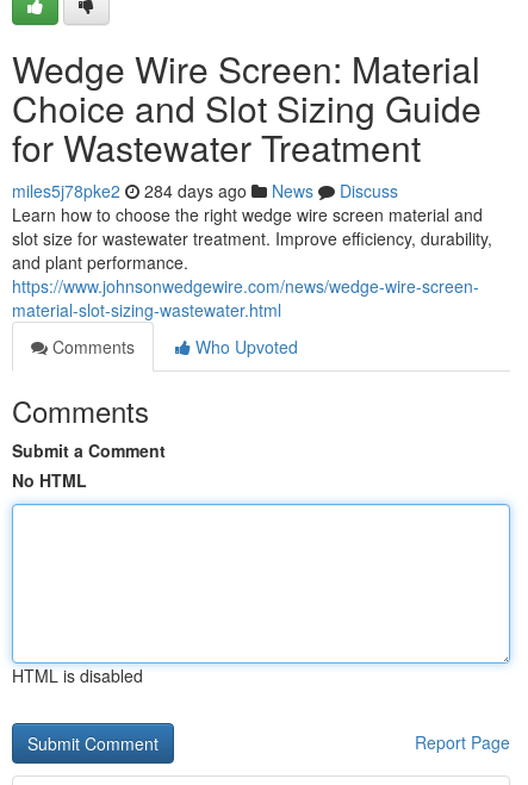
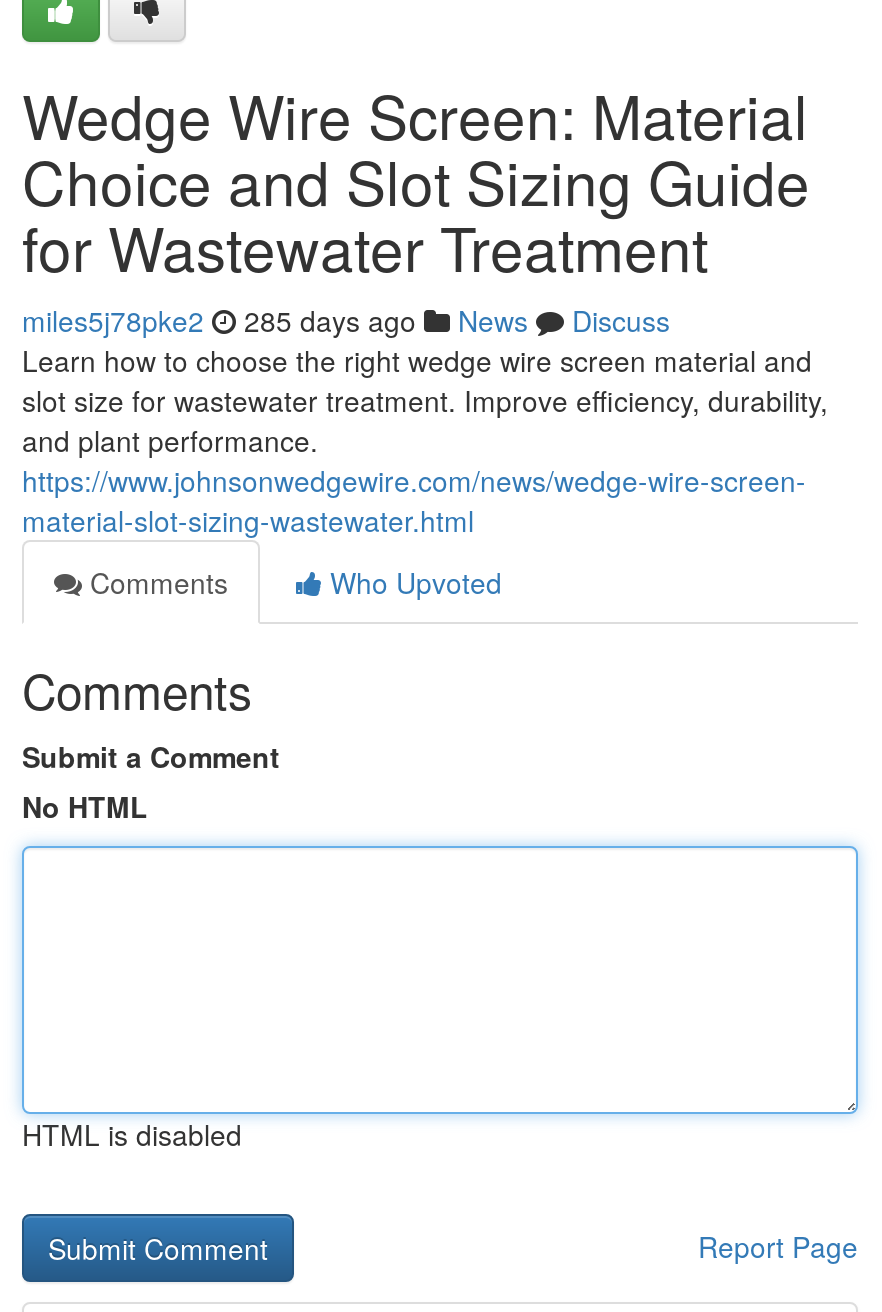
- miles5j78pke2 284 days ago News Discuss
+ miles5j78pke2 285 days ago News Discuss
